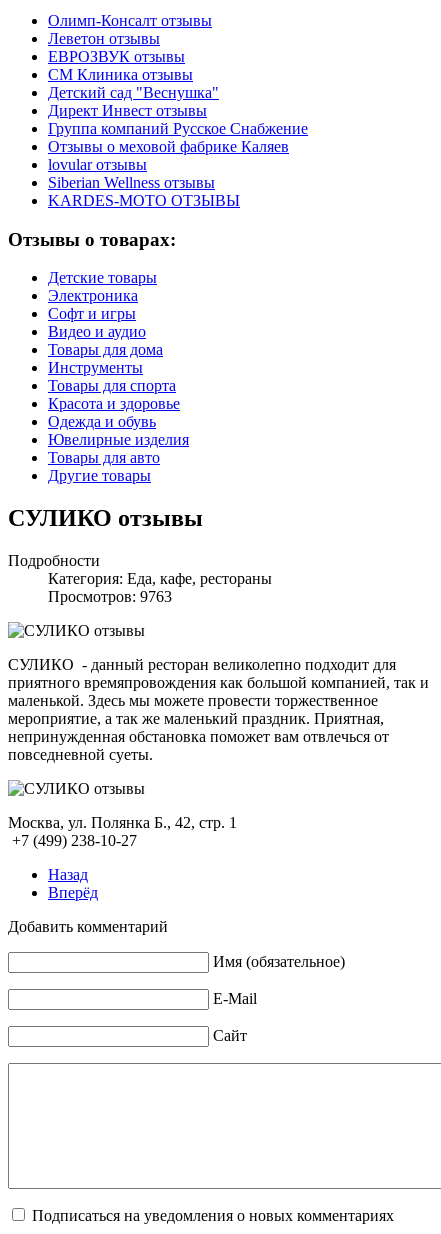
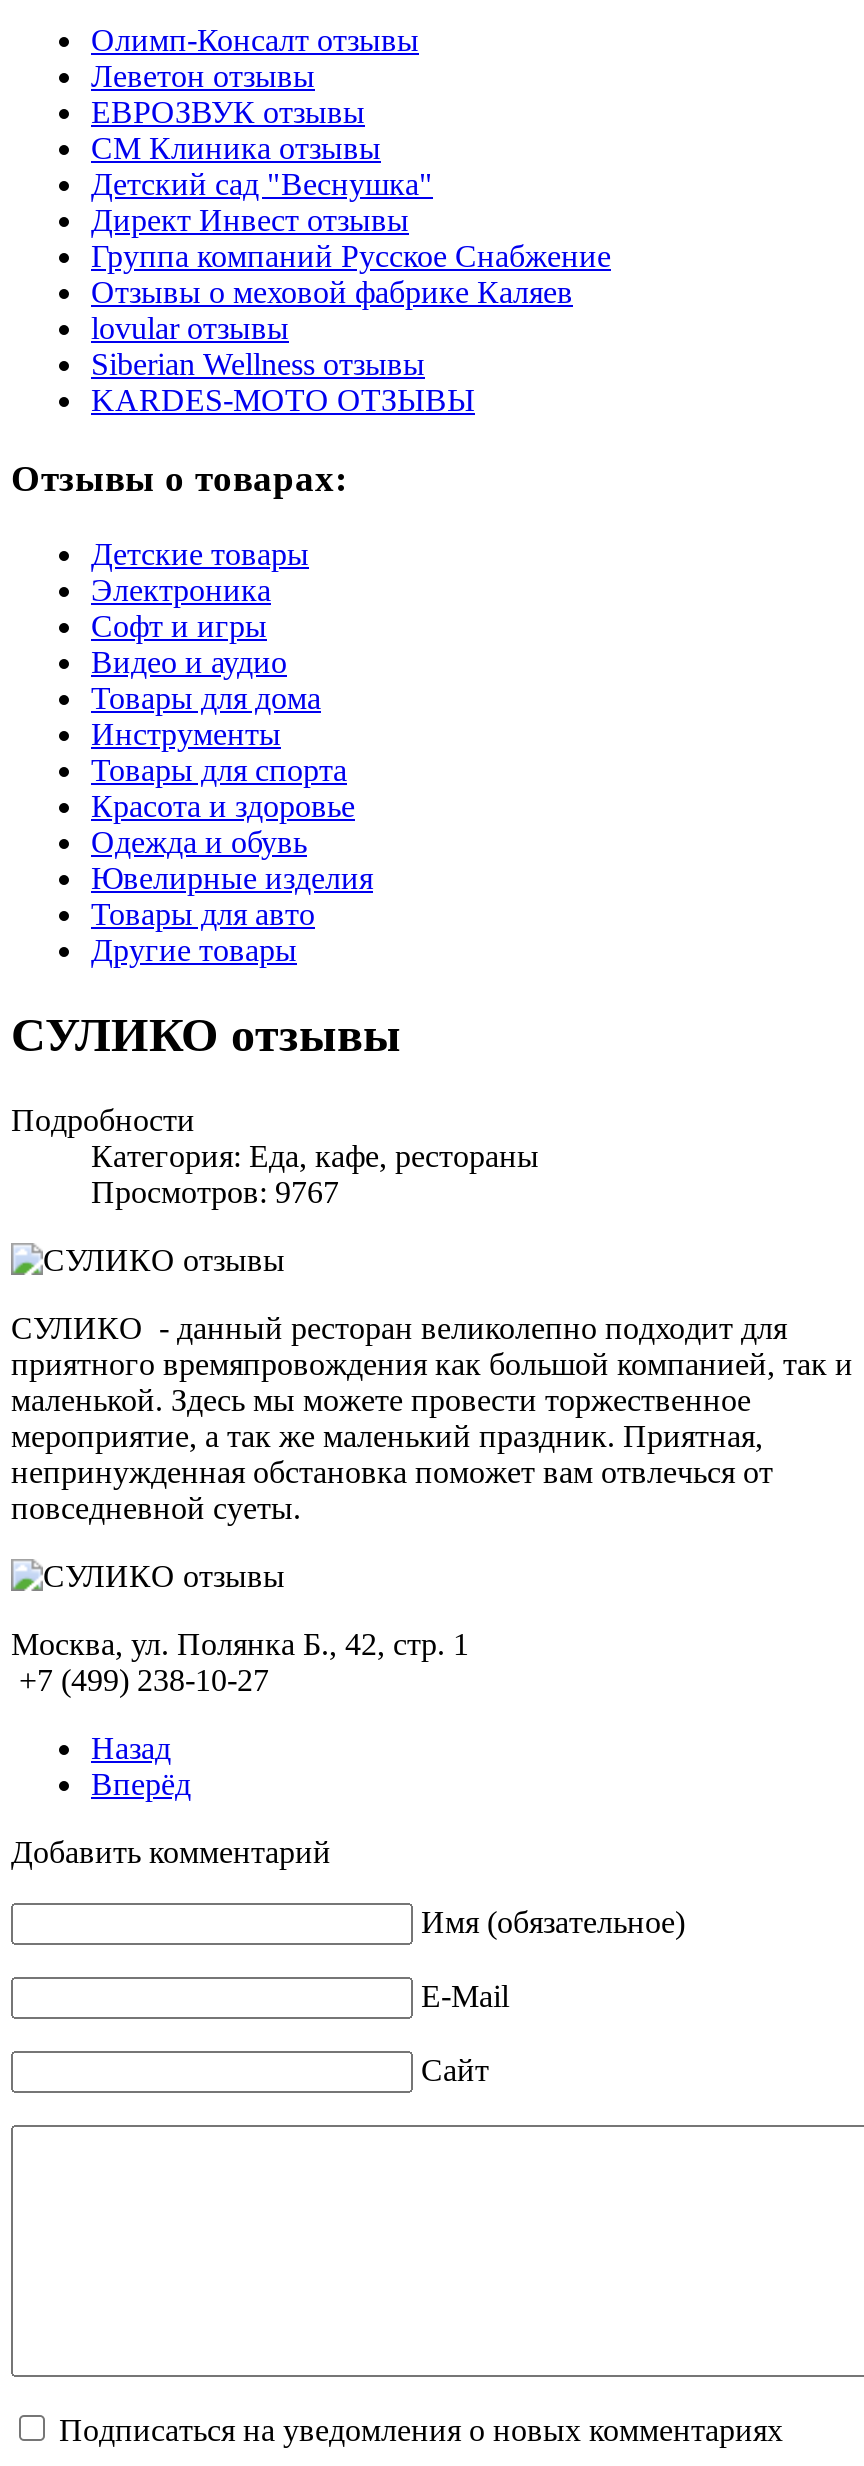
- Просмотров: 9763
+ Просмотров: 9767
